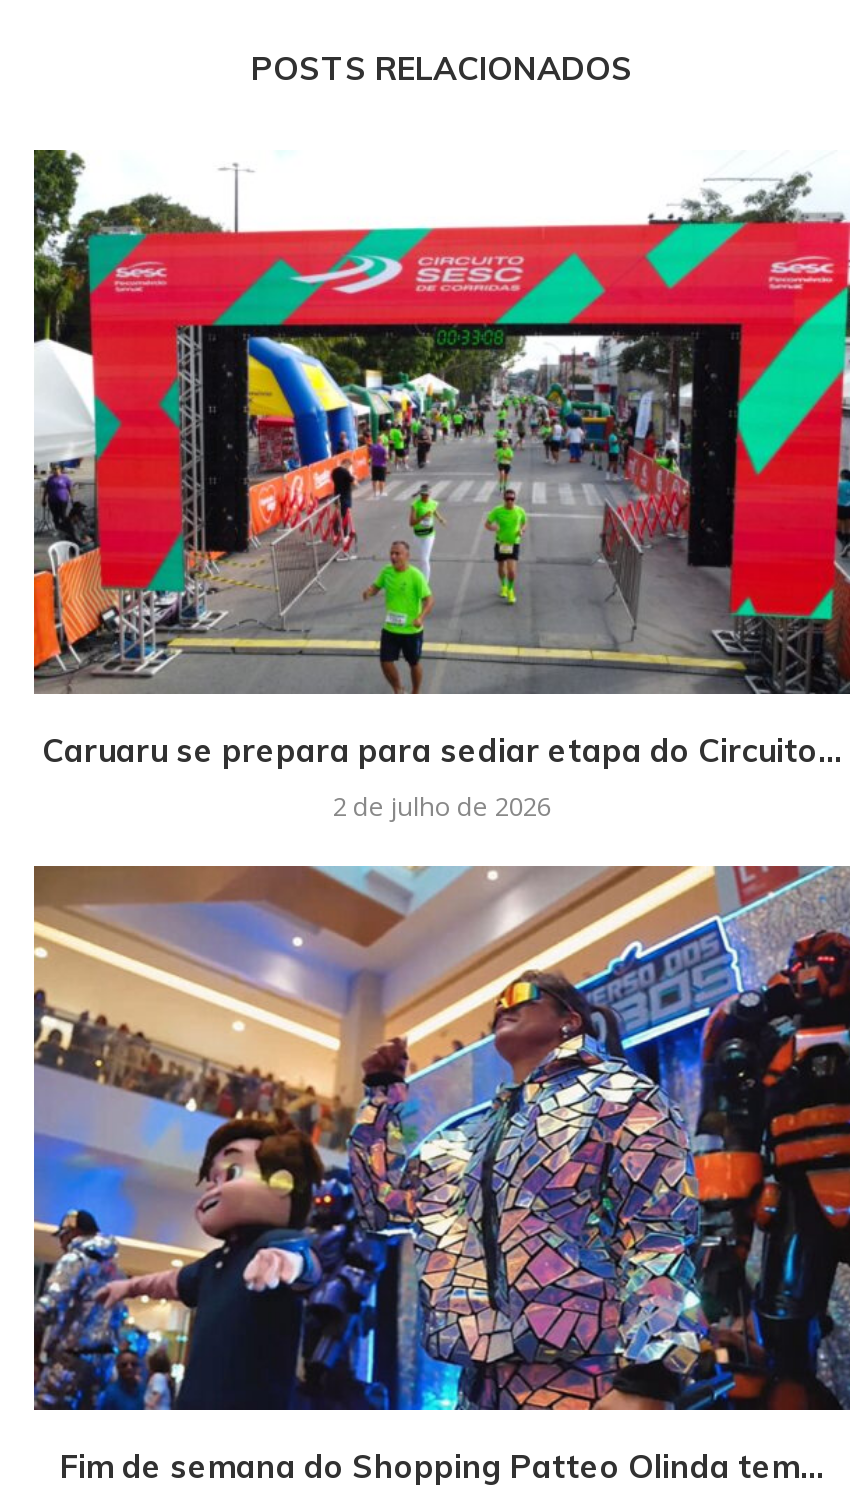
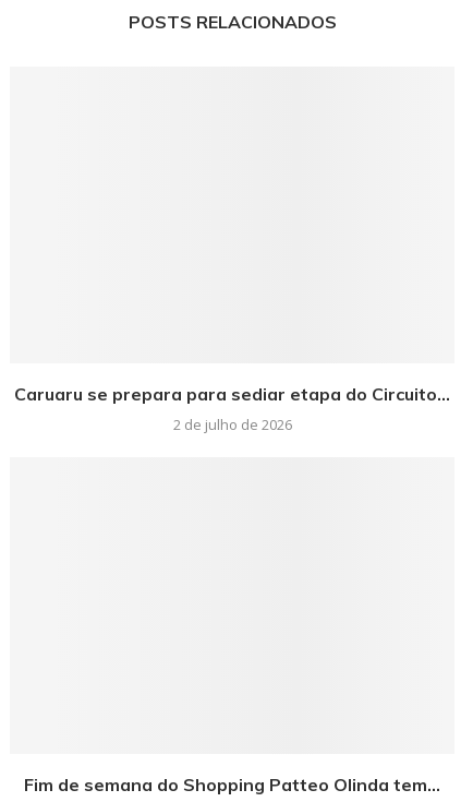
- [image]

- [image]
